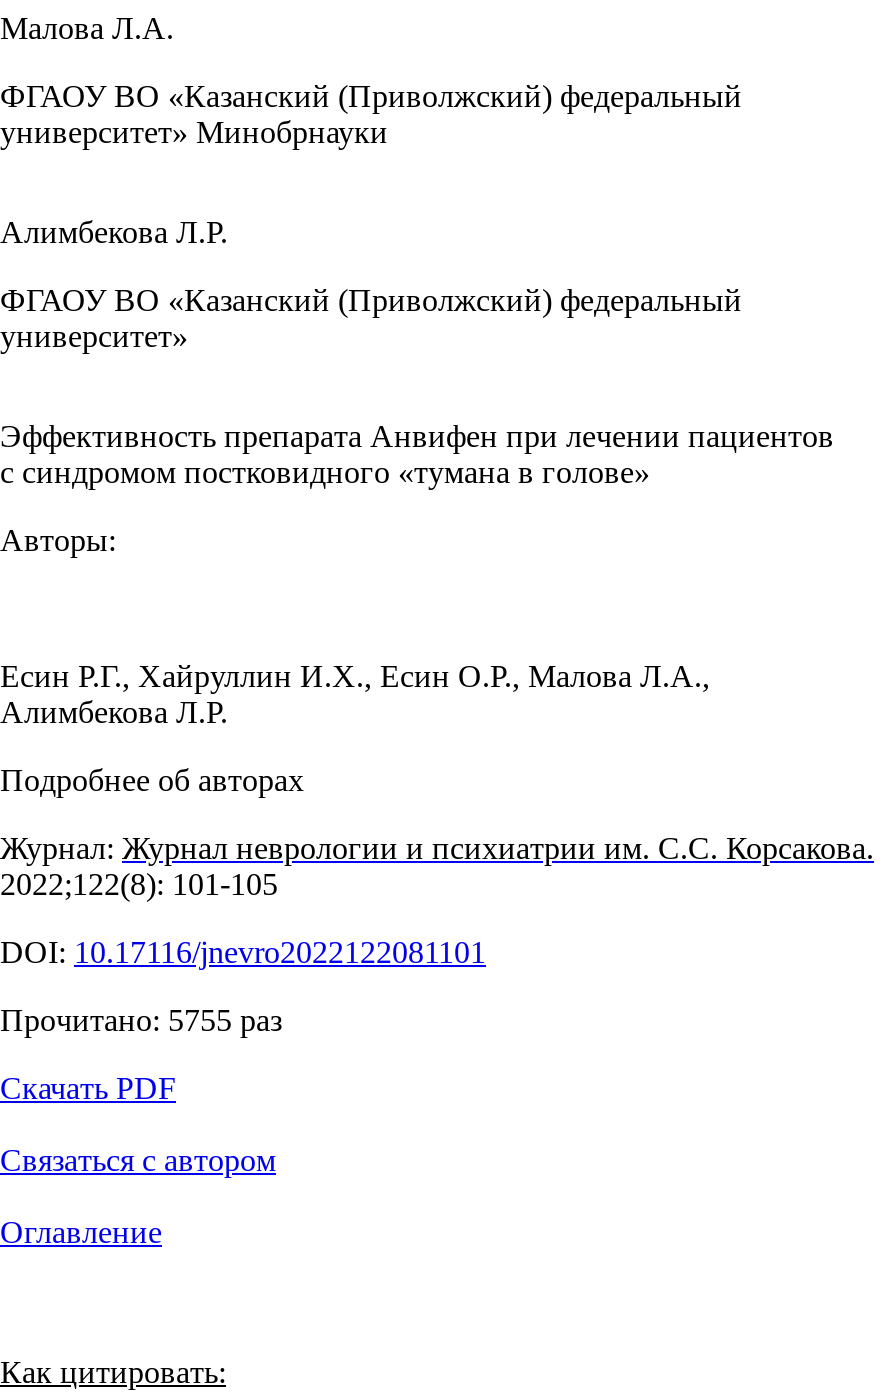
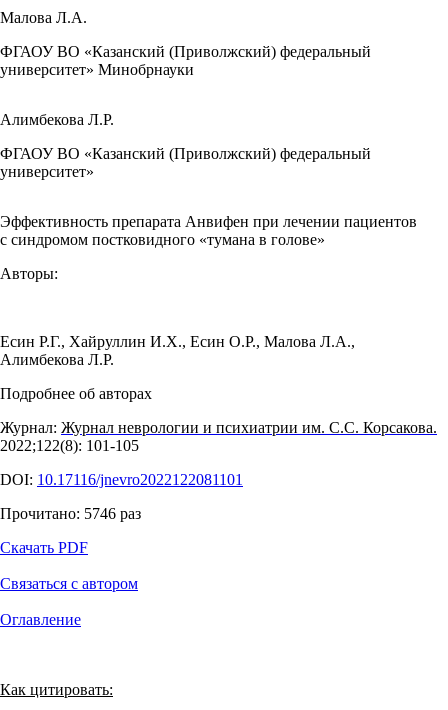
- Прочитано: 5755 раз
+ Прочитано: 5746 раз
